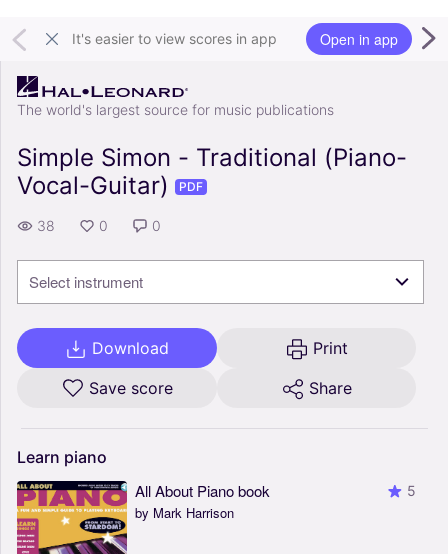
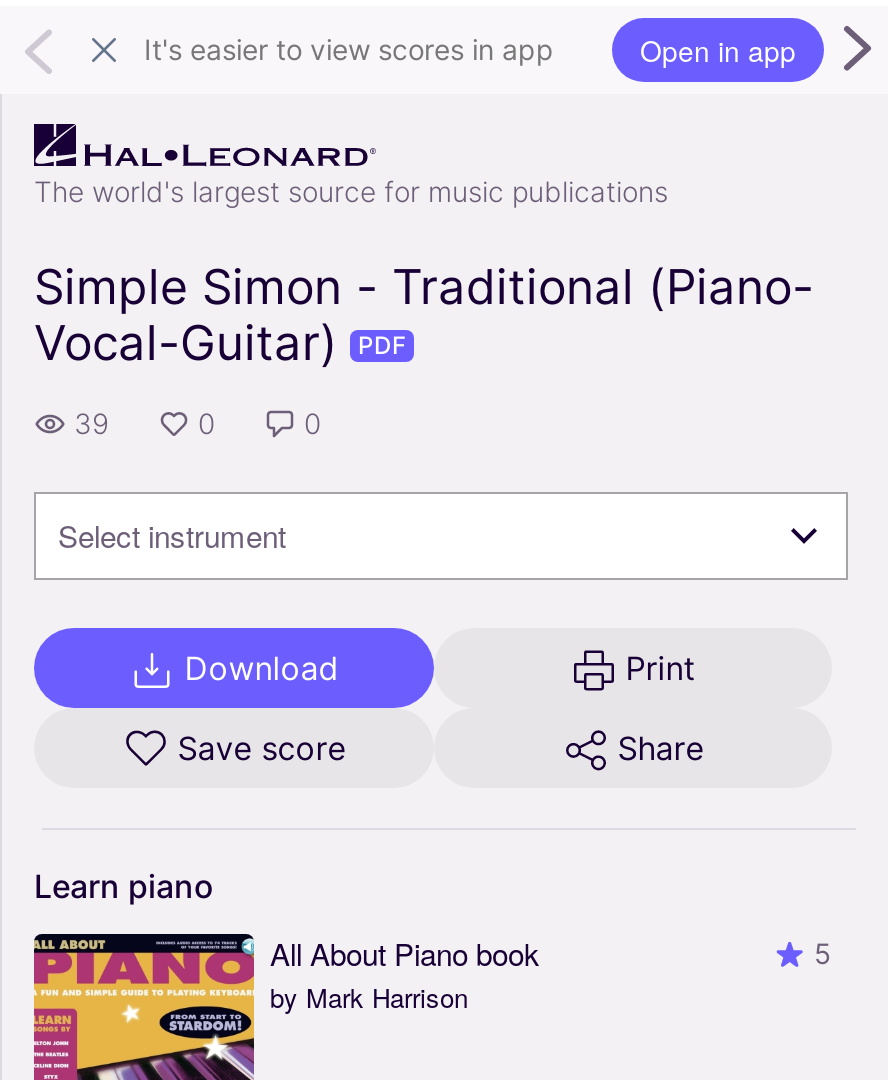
- 38
+ 39
